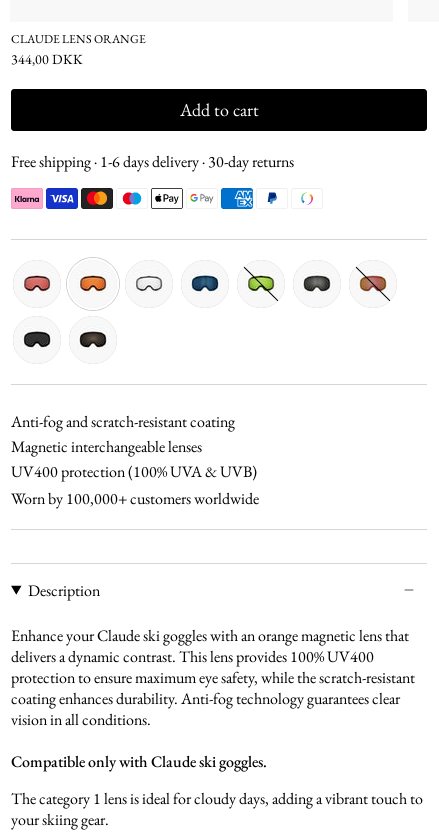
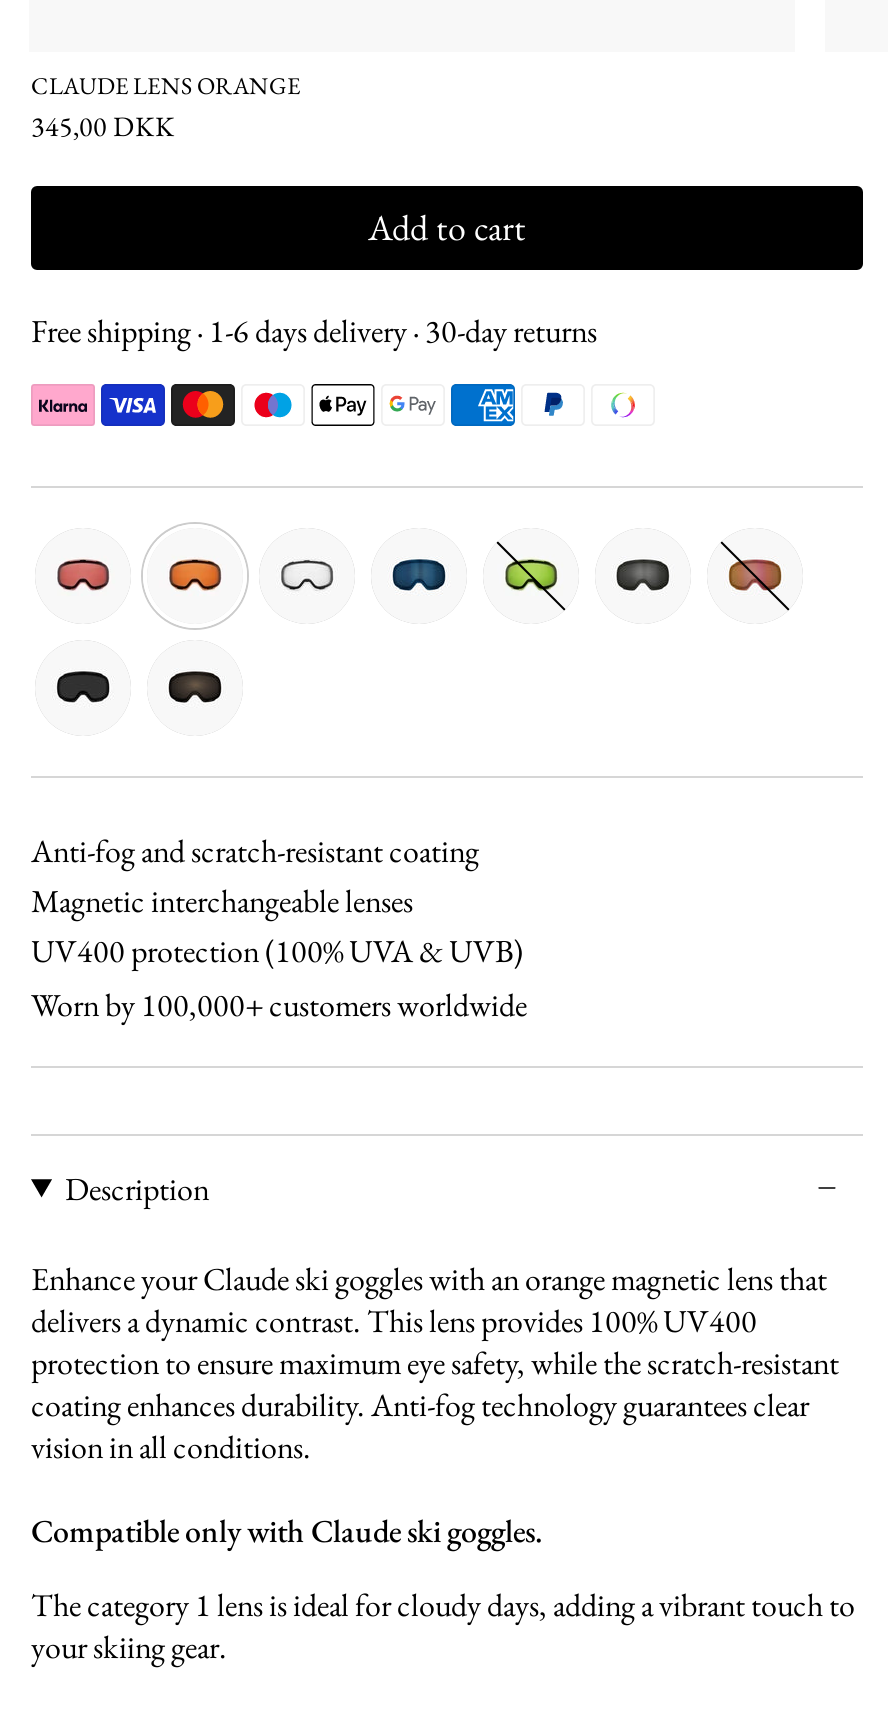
- 344,00 DKK
+ 345,00 DKK
